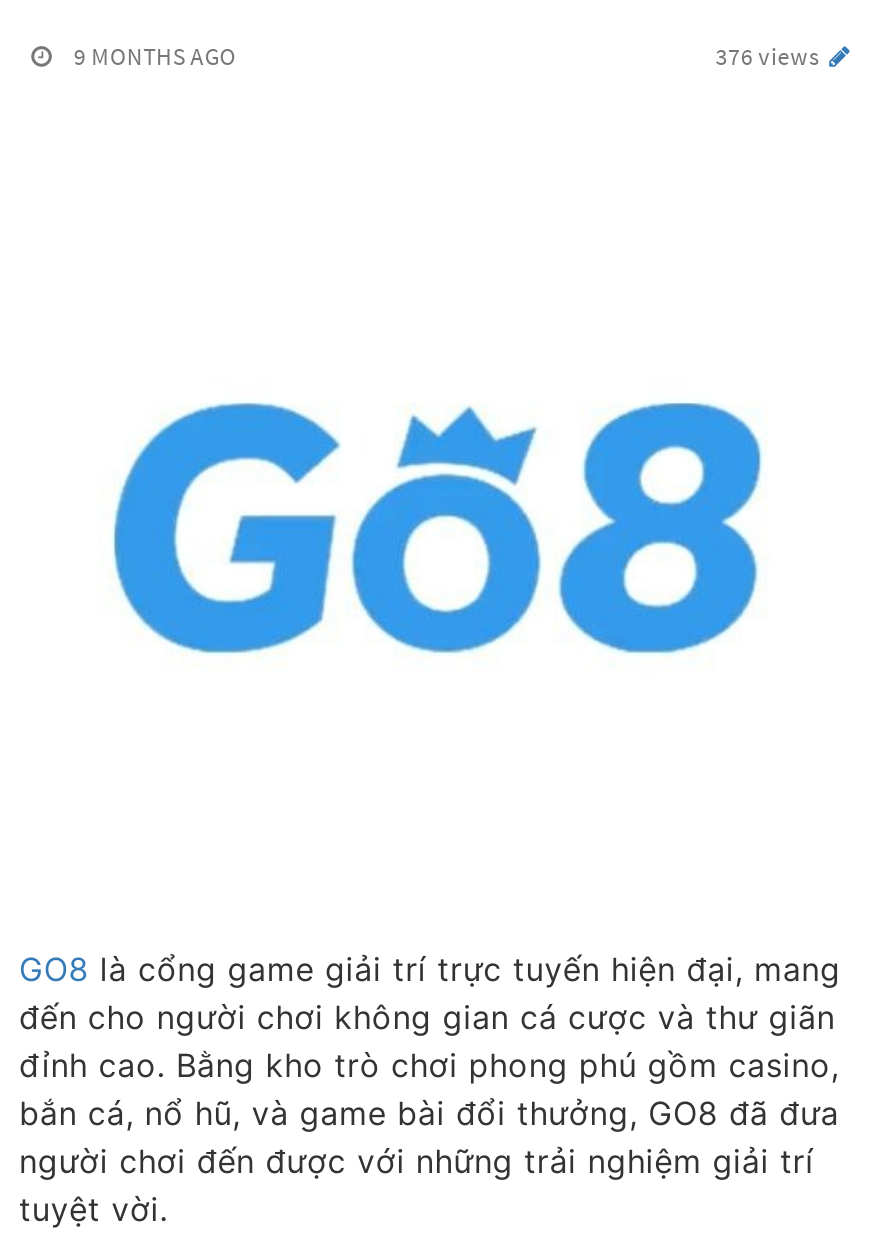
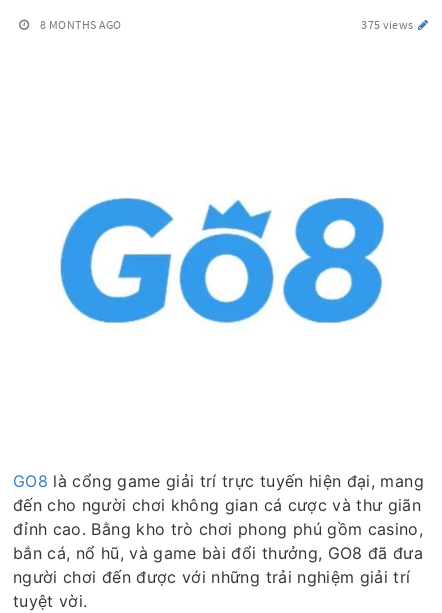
- 9 MONTHS AGO
+ 8 MONTHS AGO

- 376 views
+ 375 views
